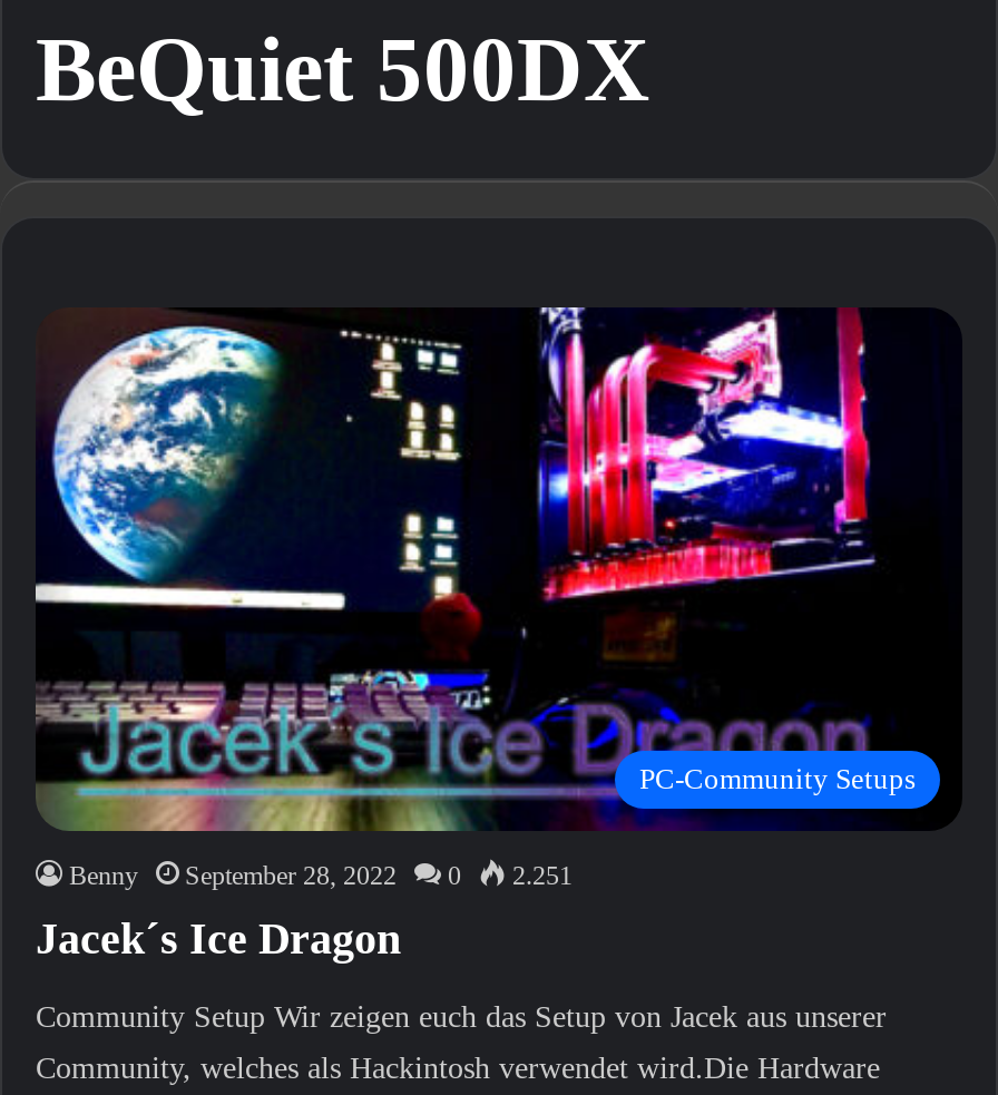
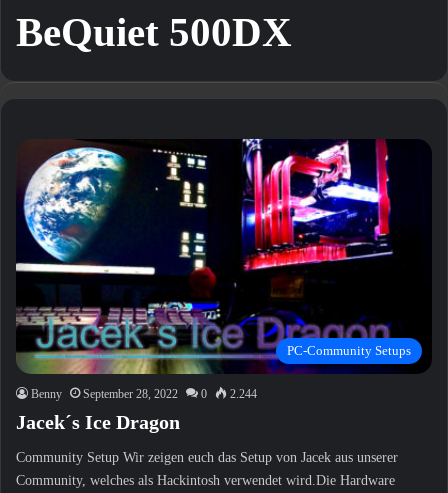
- Benny September 28, 2022 0 2.251
+ Benny September 28, 2022 0 2.244
